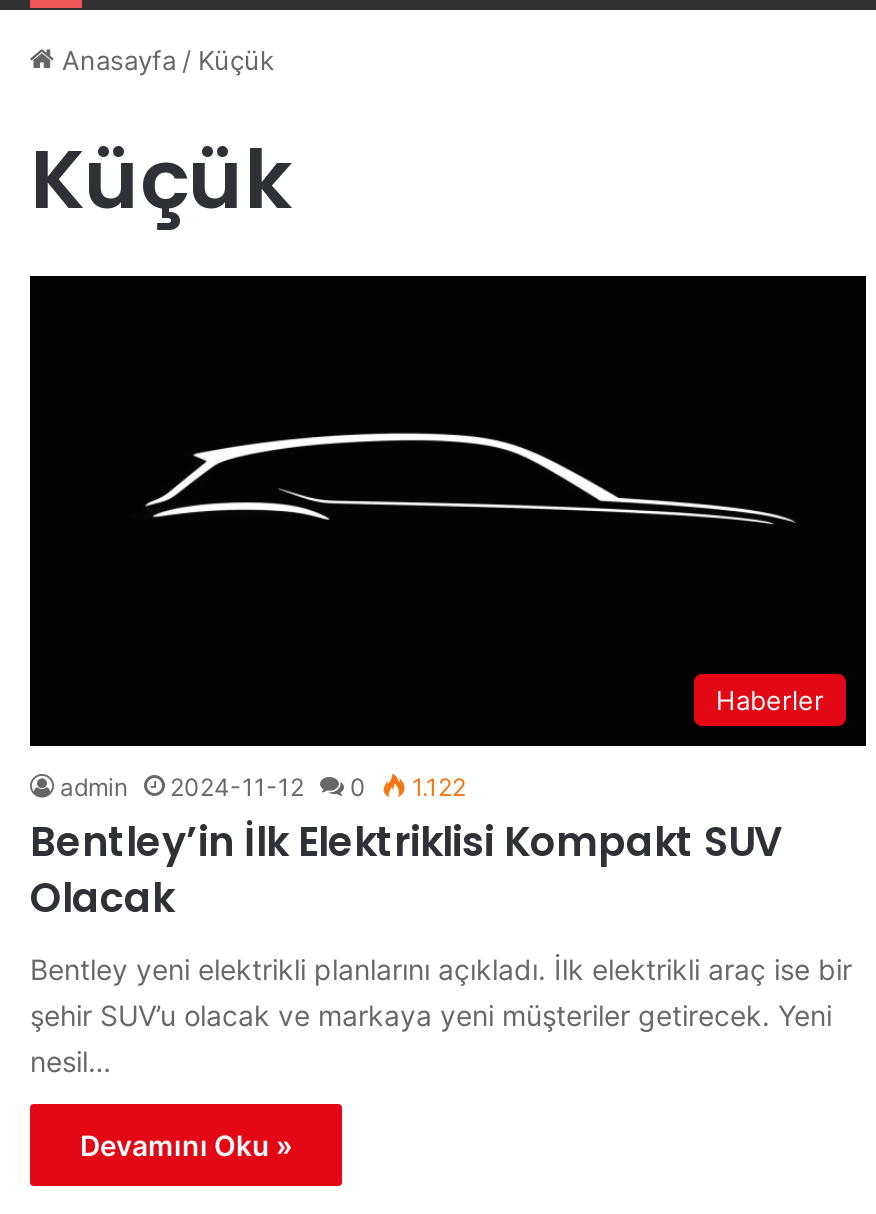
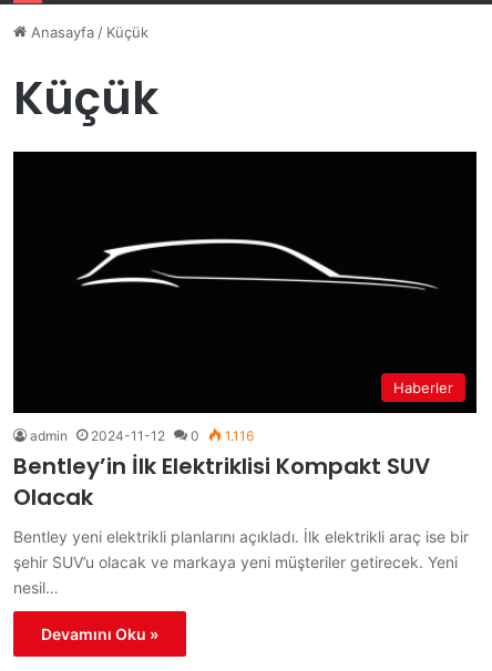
- admin 2024-11-12 0 1.122
+ admin 2024-11-12 0 1.116
